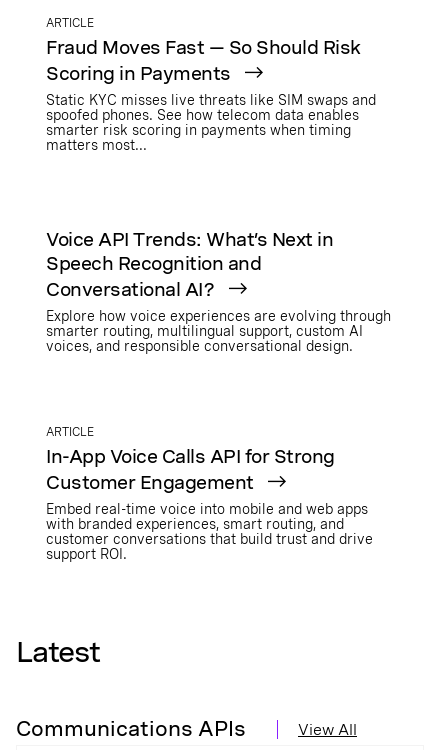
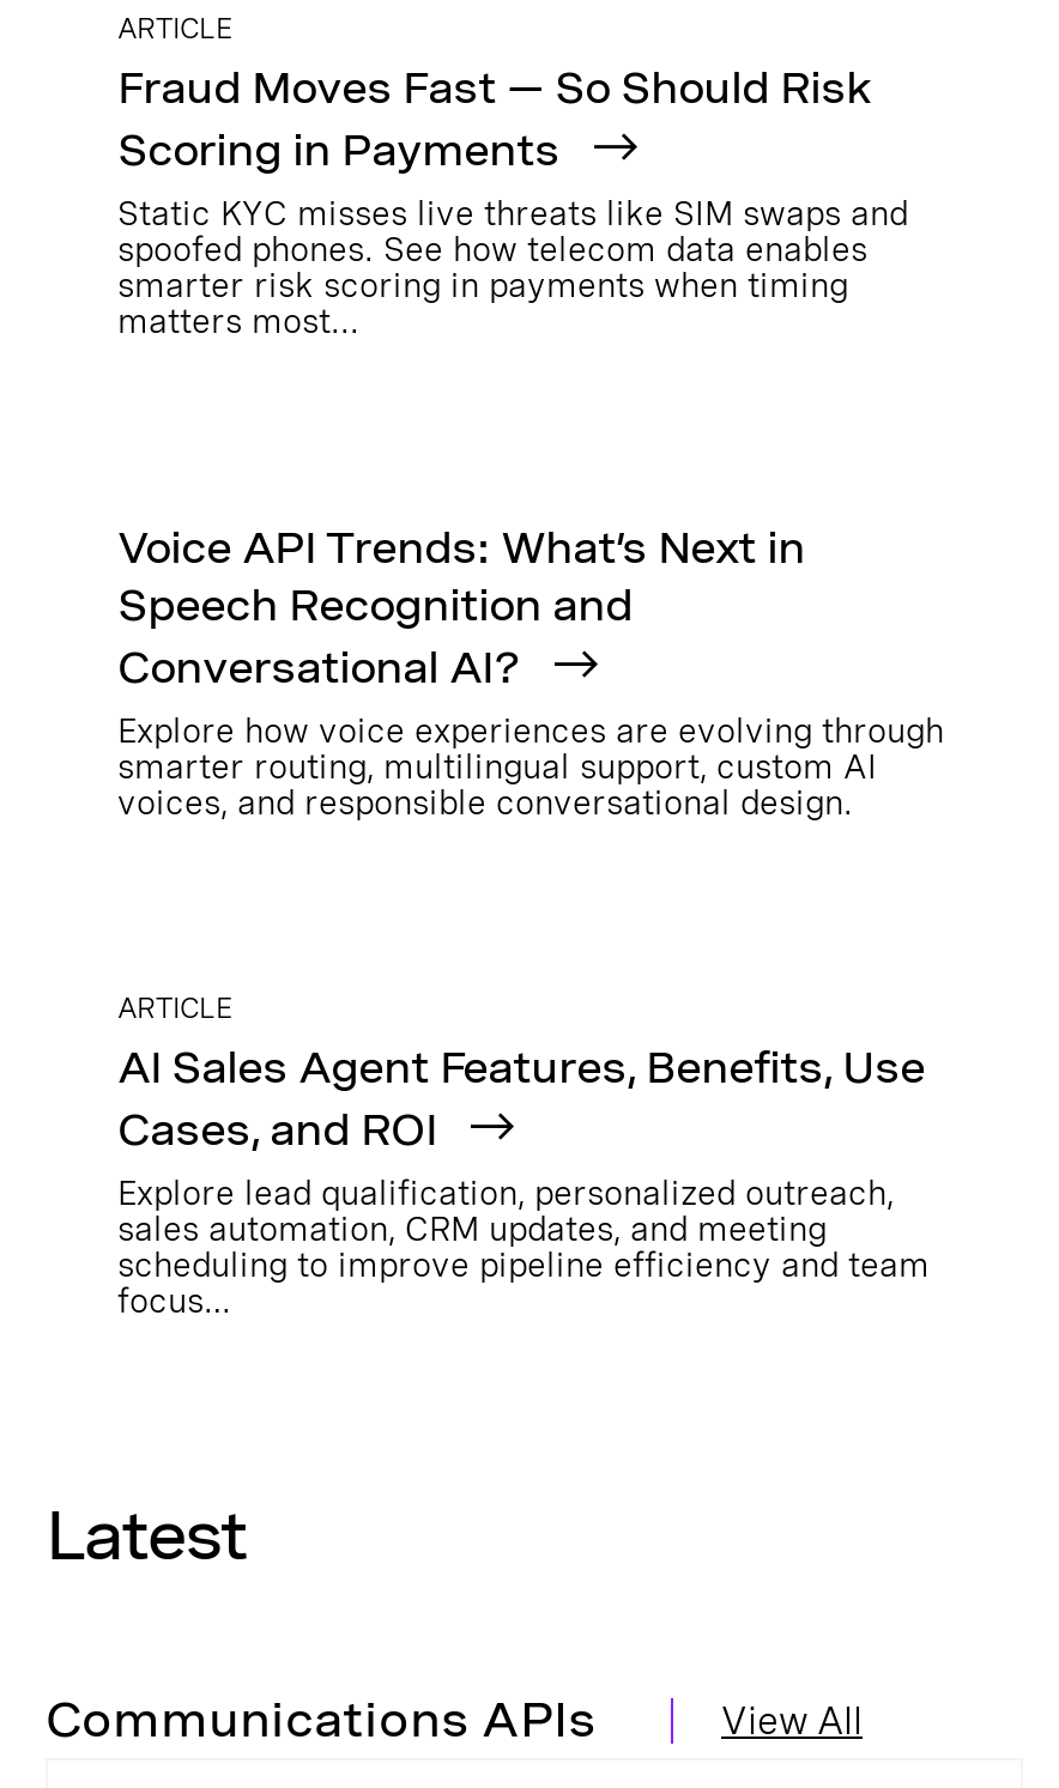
- In-App Voice Calls API for Strong
- Customer Engagement
- Embed real-time voice into mobile and web apps
- with branded experiences, smart routing, and
- customer conversations that build trust and drive
- support ROI.
+ AI Sales Agent Features, Benefits, Use
+ Cases, and ROI
+ Explore lead qualification, personalized outreach,
+ sales automation, CRM updates, and meeting
+ scheduling to improve pipeline efficiency and team
+ focus…
